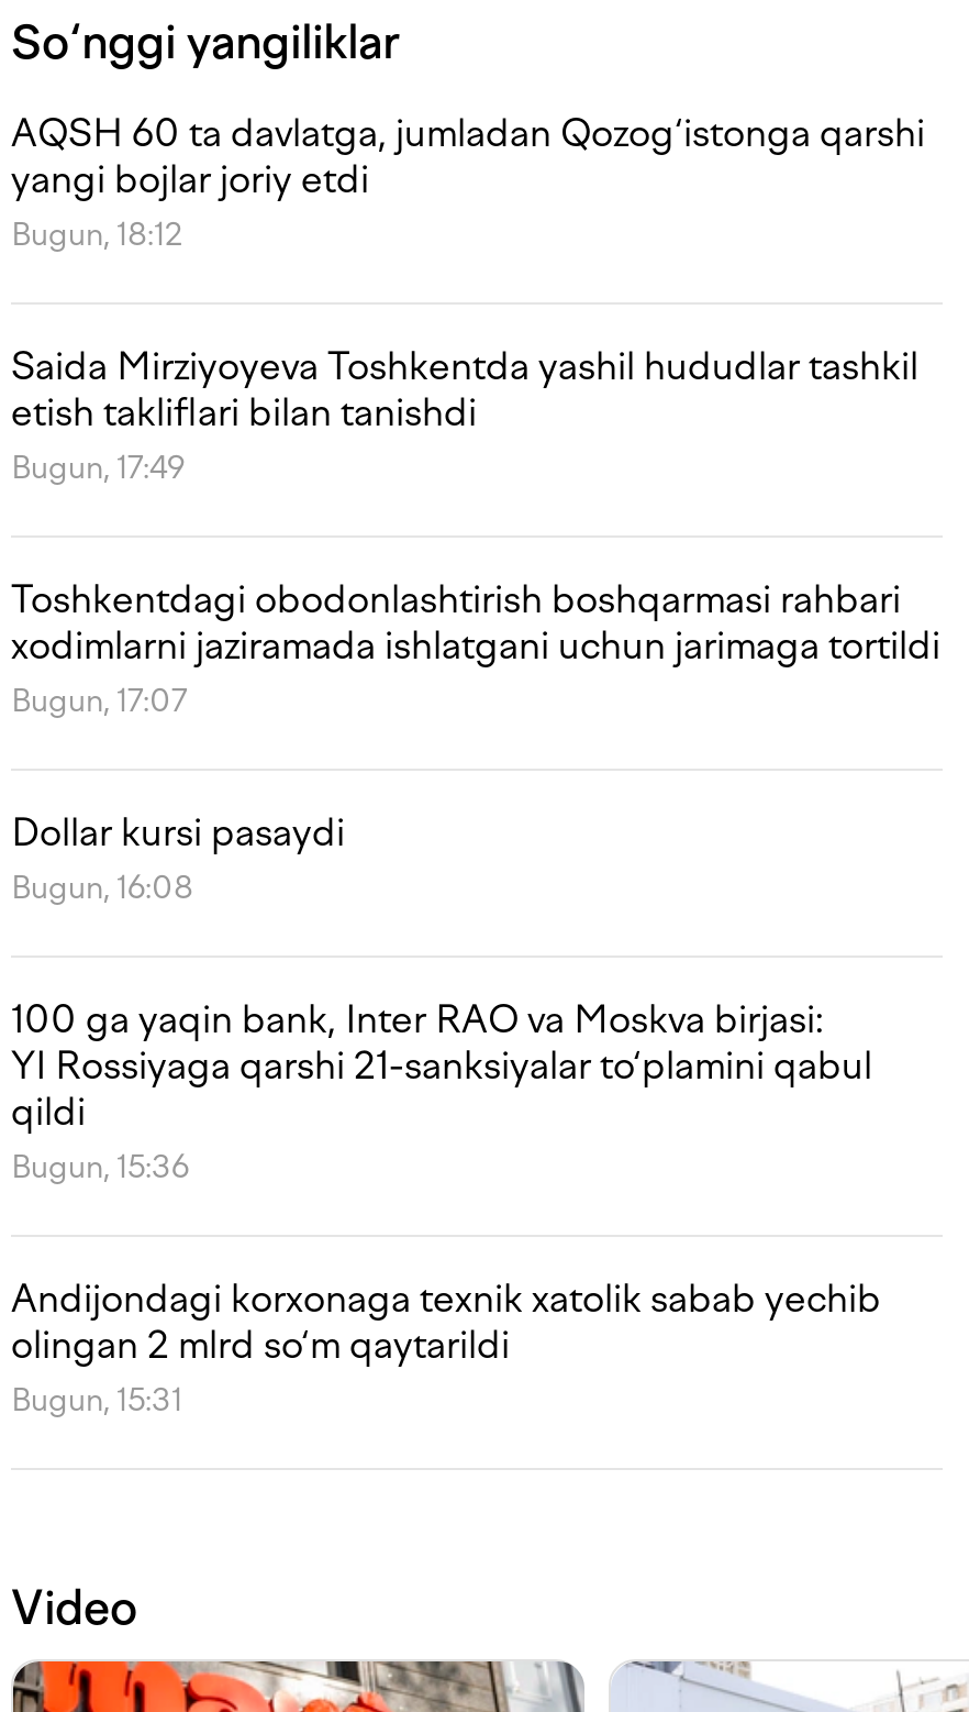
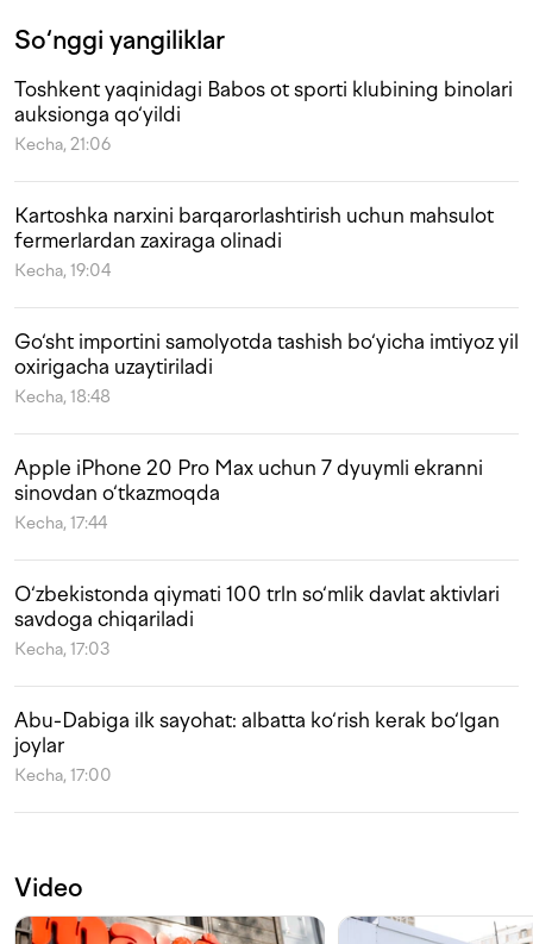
- AQSH 60 ta davlatga, jumladan Qozog‘istonga qarshi
- yangi bojlar joriy etdi
- Bugun, 18:12
+ Toshkent yaqinidagi Babos ot sporti klubining binolari
+ auksionga qo‘yildi
+ Kecha, 21:06

- Saida Mirziyoyeva Toshkentda yashil hududlar tashkil
- etish takliflari bilan tanishdi
- Bugun, 17:49
+ Kartoshka narxini barqarorlashtirish uchun mahsulot
+ fermerlardan zaxiraga olinadi
+ Kecha, 19:04

- Toshkentdagi obodonlashtirish boshqarmasi rahbari
- xodimlarni jaziramada ishlatgani uchun jarimaga tortildi
- Bugun, 17:07
+ Go‘sht importini samolyotda tashish bo‘yicha imtiyoz yil
+ oxirigacha uzaytiriladi
+ Kecha, 18:48

- Dollar kursi pasaydi
- Bugun, 16:08
+ Apple iPhone 20 Pro Max uchun 7 dyuymli ekranni
+ sinovdan o‘tkazmoqda
+ Kecha, 17:44

- 100 ga yaqin bank, Inter RAO va Moskva birjasi:
- YI Rossiyaga qarshi 21-sanksiyalar to‘plamini qabul
- qildi
- Bugun, 15:36
+ O‘zbekistonda qiymati 100 trln so‘mlik davlat aktivlari
+ savdoga chiqariladi
+ Kecha, 17:03

- Andijondagi korxonaga texnik xatolik sabab yechib
- olingan 2 mlrd so‘m qaytarildi
- Bugun, 15:31
+ Abu-Dabiga ilk sayohat: albatta ko‘rish kerak bo‘lgan
+ joylar
+ Kecha, 17:00
